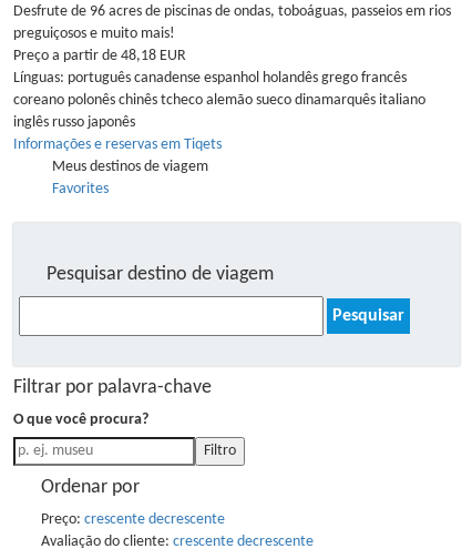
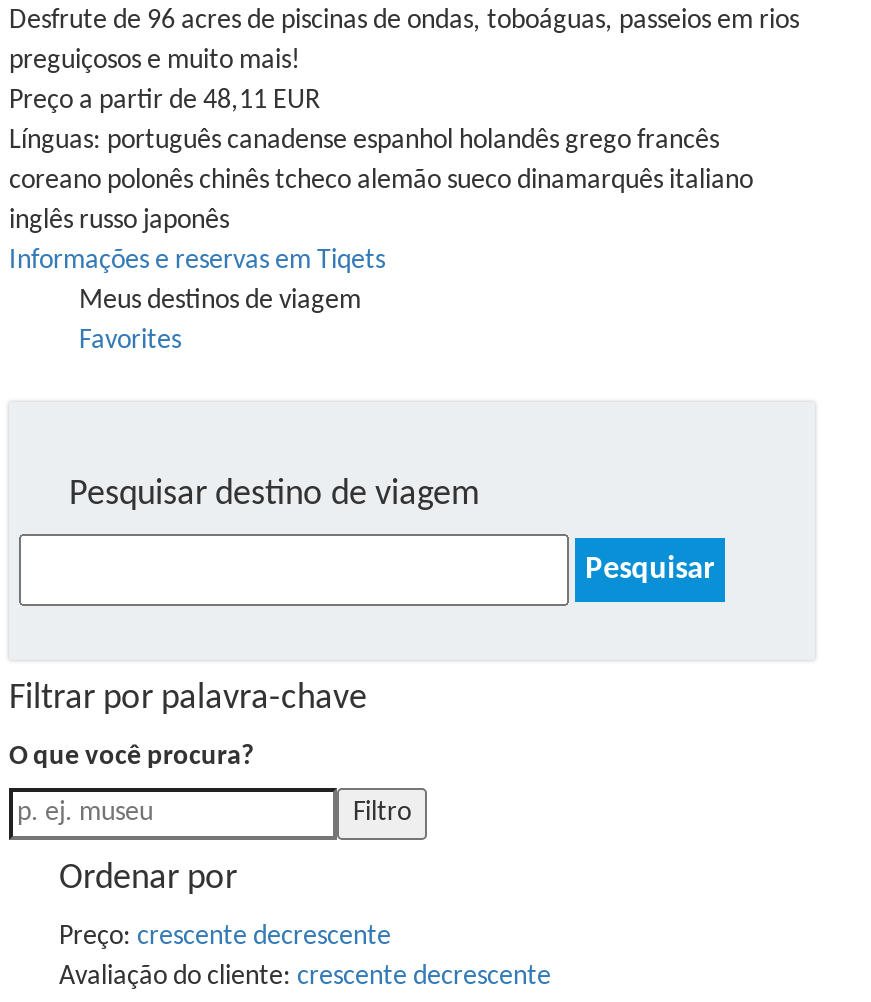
- Preço a partir de 48,18 EUR
+ Preço a partir de 48,11 EUR
